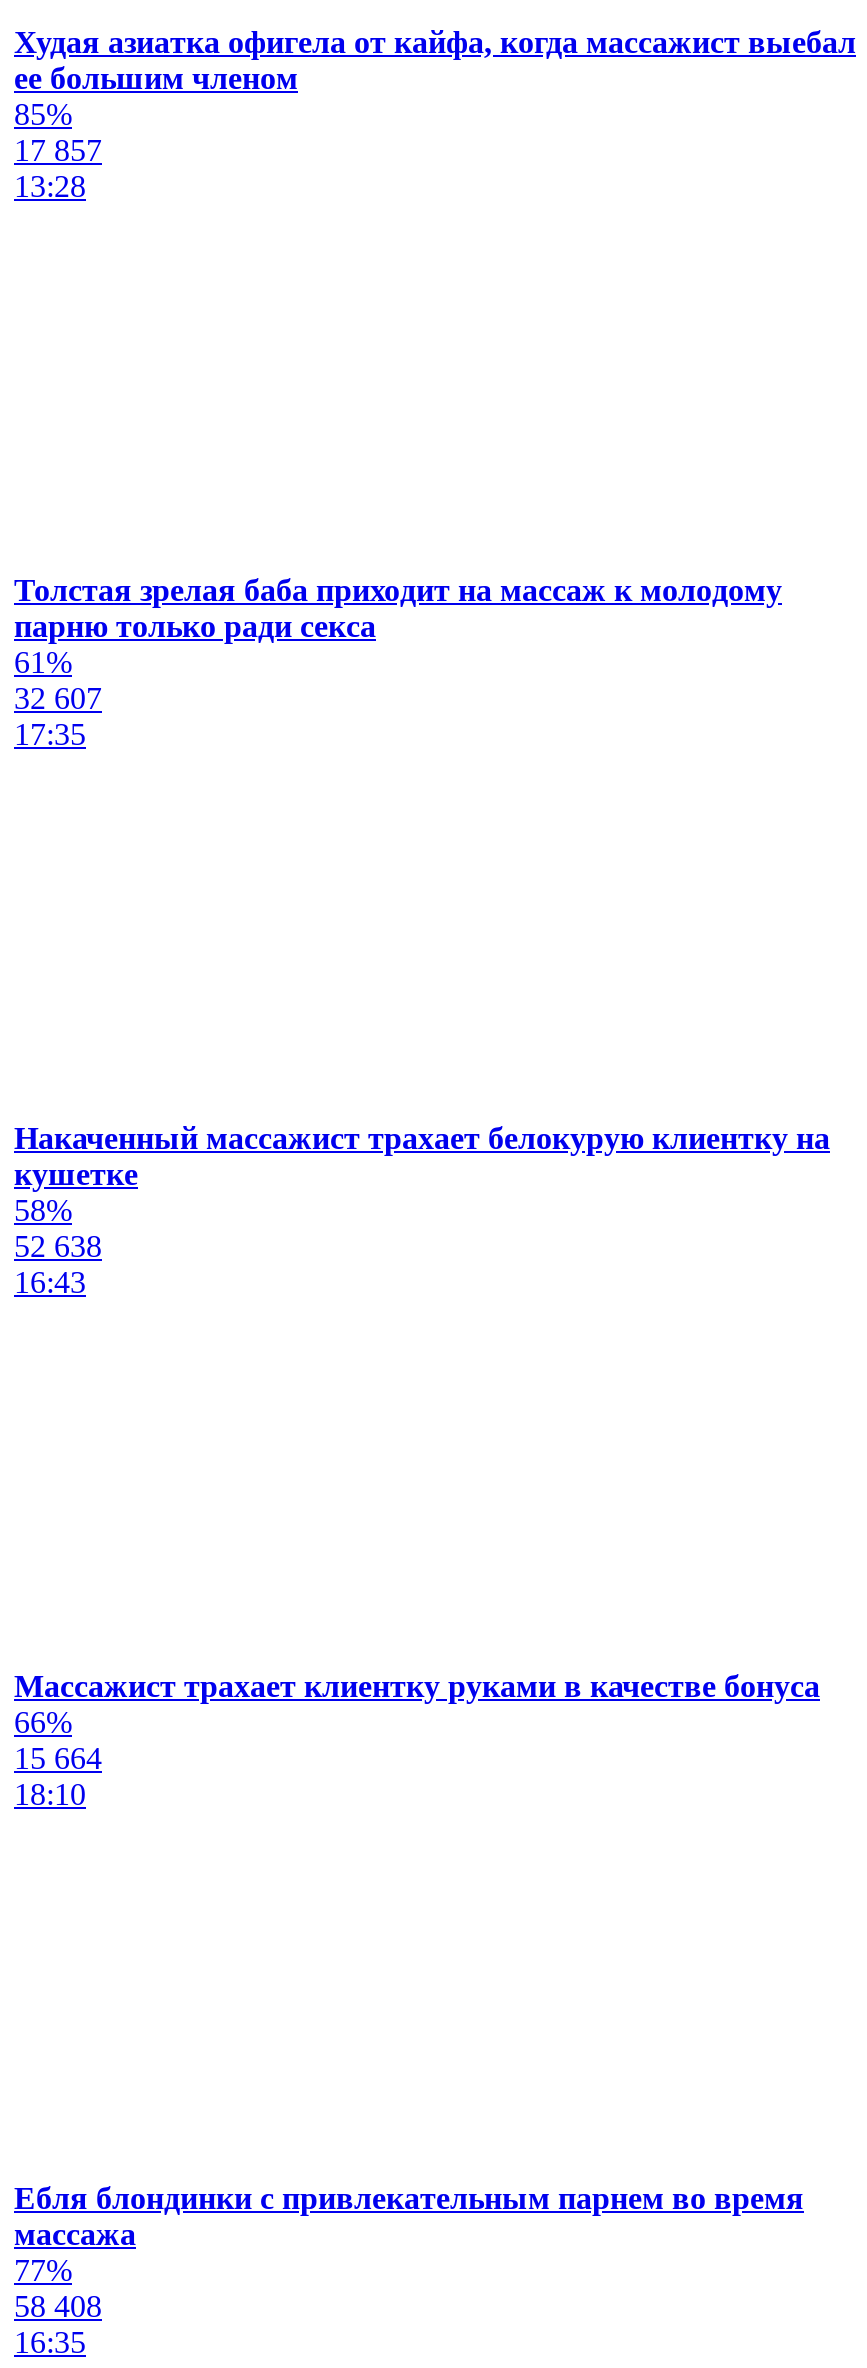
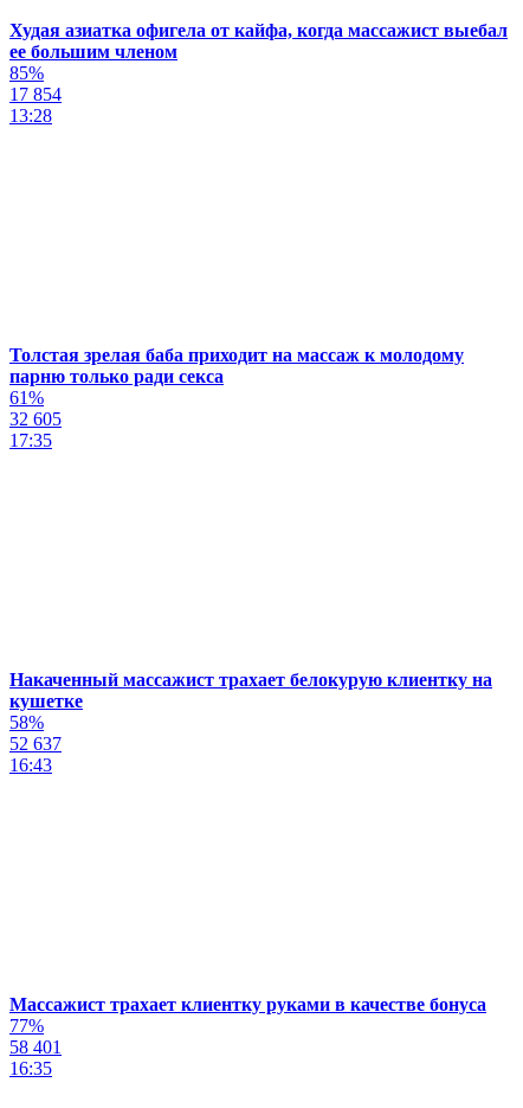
- 17 857
+ 17 854

- 32 607
+ 32 605

- 52 638
+ 52 637

- 66%
- 15 664
- 18:10

- Ебля блондинки с привлекательным парнем во время
- массажа

- 58 408
+ 58 401
